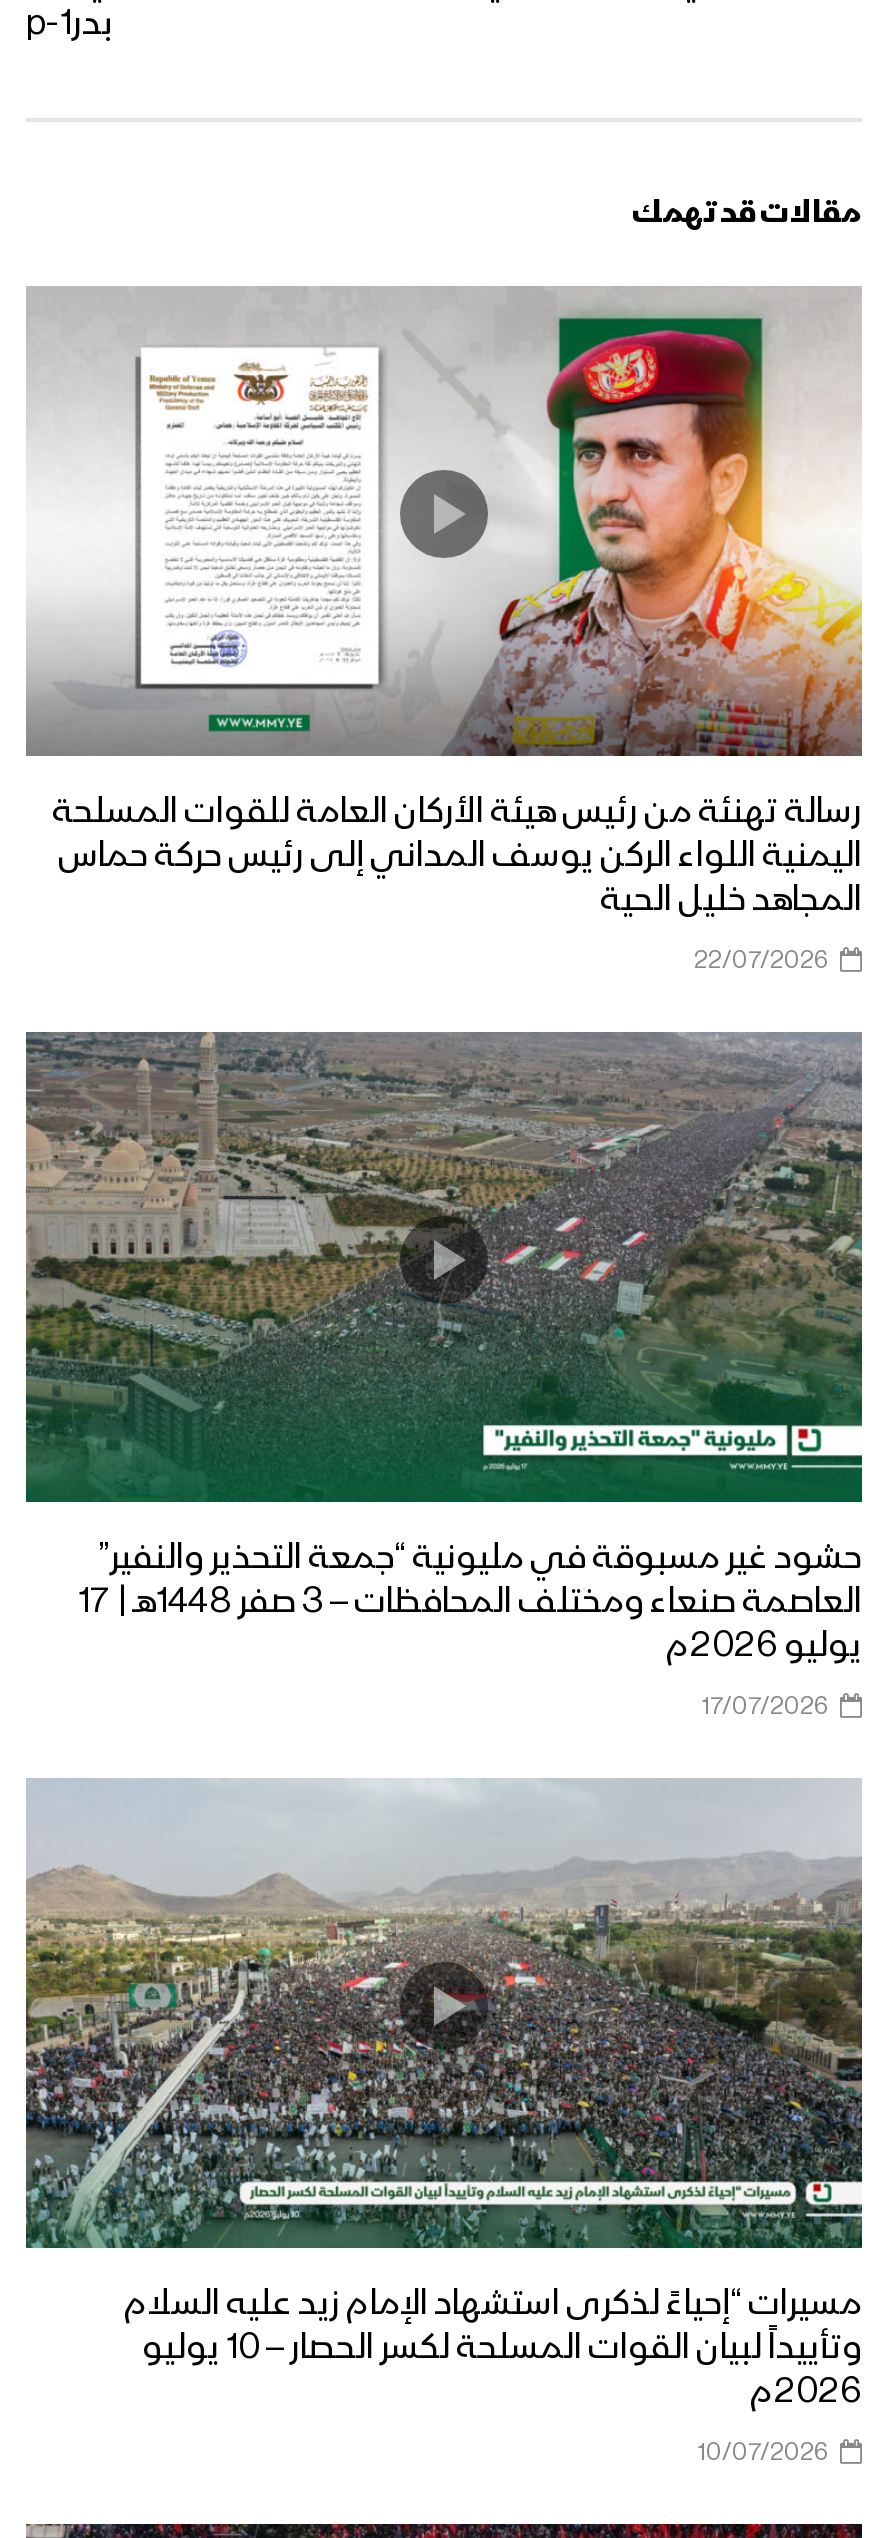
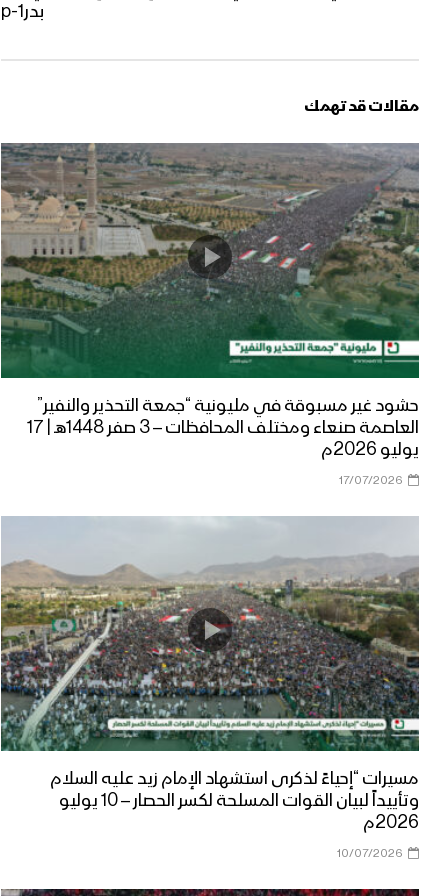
- [image]
- رسالة تهنئة من رئيس هيئة الأركان العامة للقوات المسلحة
- اليمنية اللواء الركن يوسف المداني إلى رئيس حركة حماس
- المجاهد خليل الحية
- 22/07/2026
